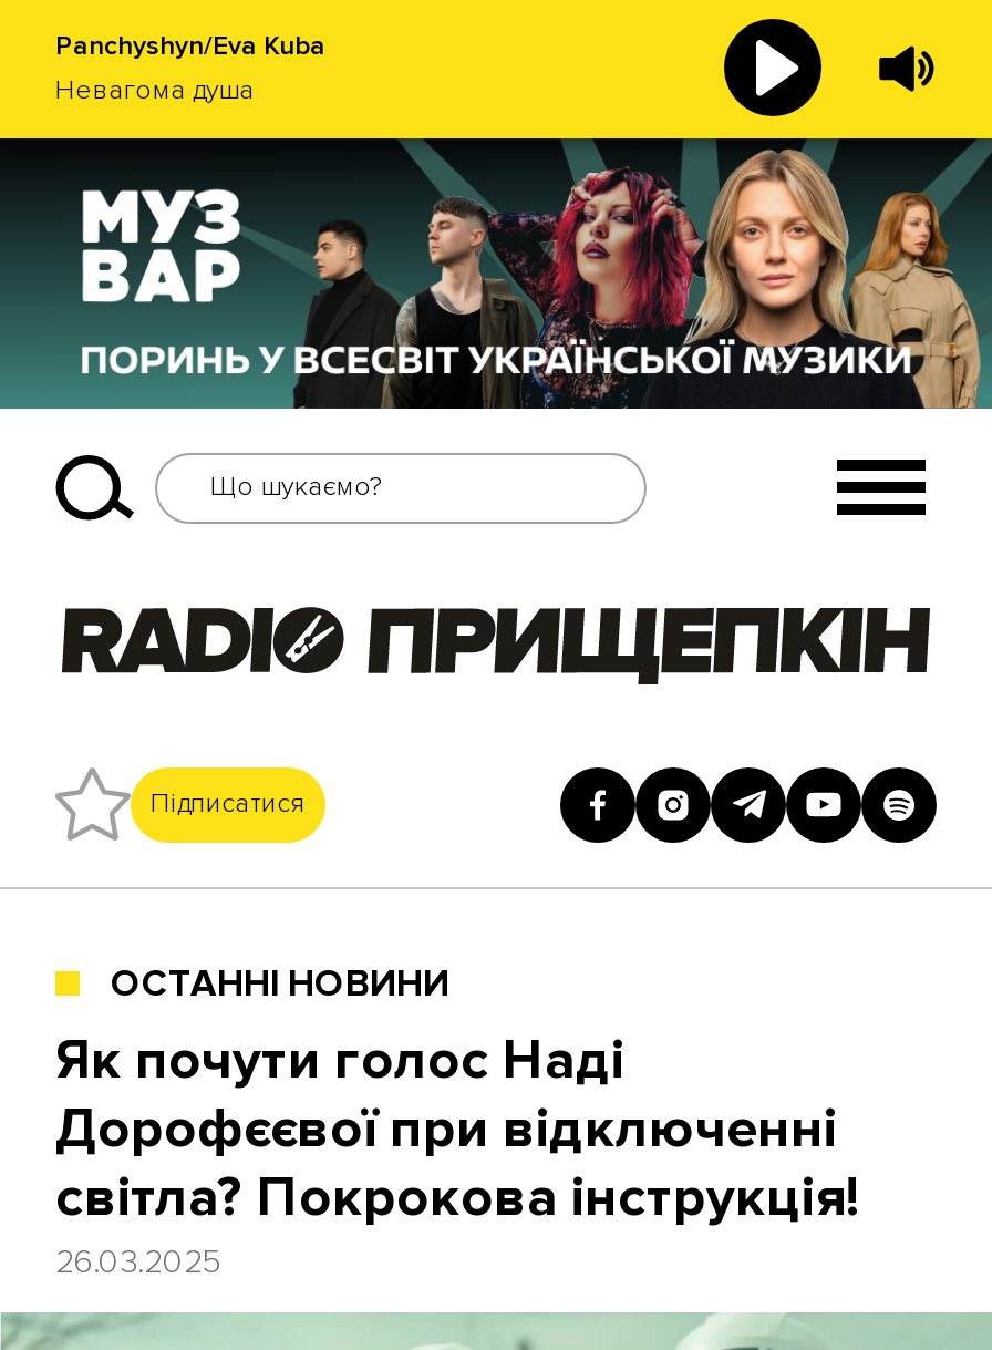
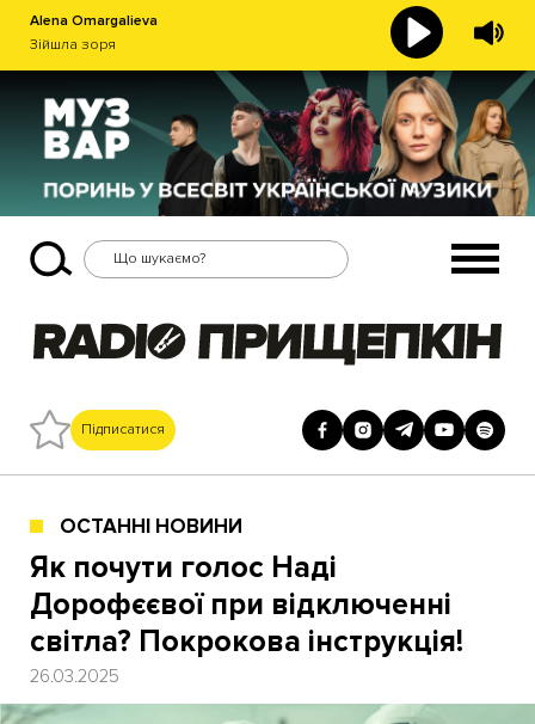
- Panchyshyn/Eva Kuba
- Невагома душа
+ Alena Omargalieva
+ Зійшла зоря
